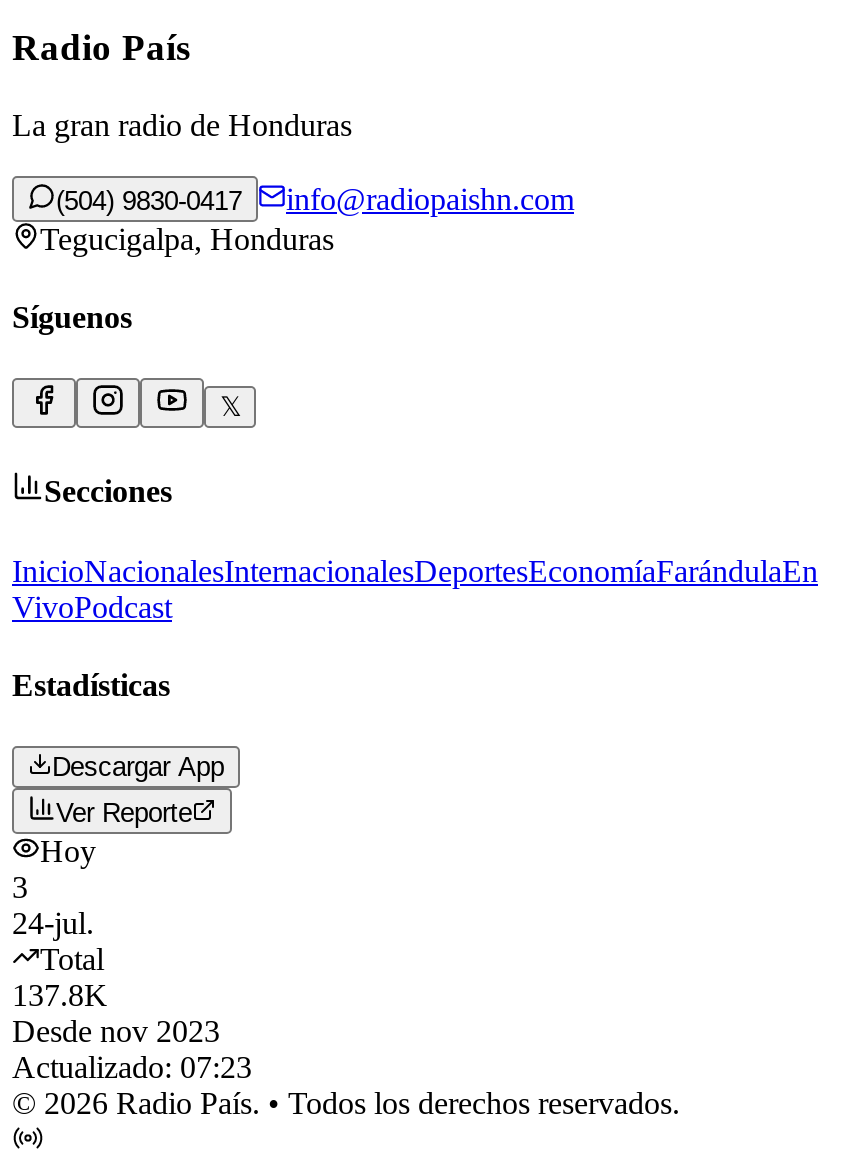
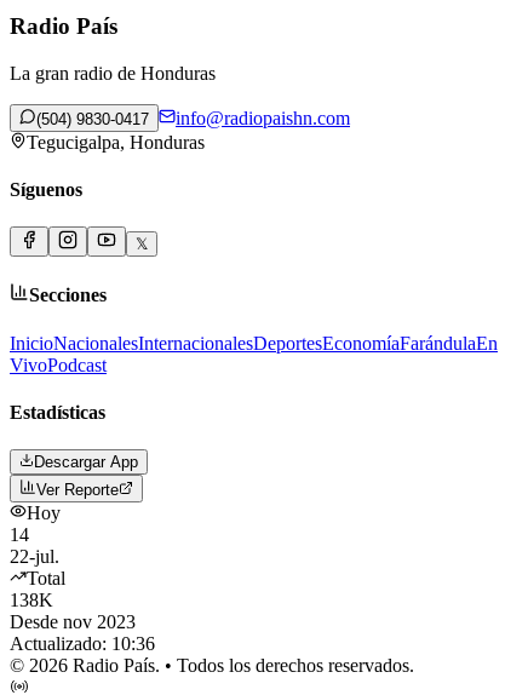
- 3
- 24-jul.
+ 14
+ 22-jul.

- 137.8K
+ 138K

- Actualizado: 07:23
+ Actualizado: 10:36
